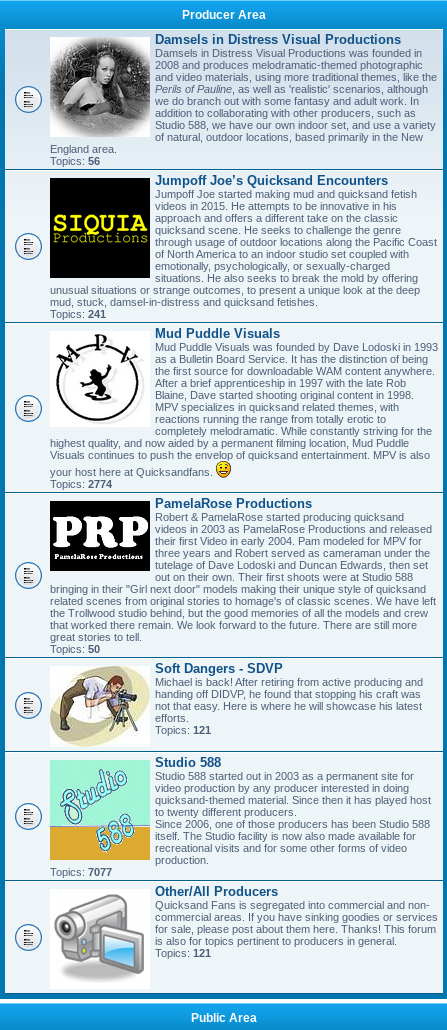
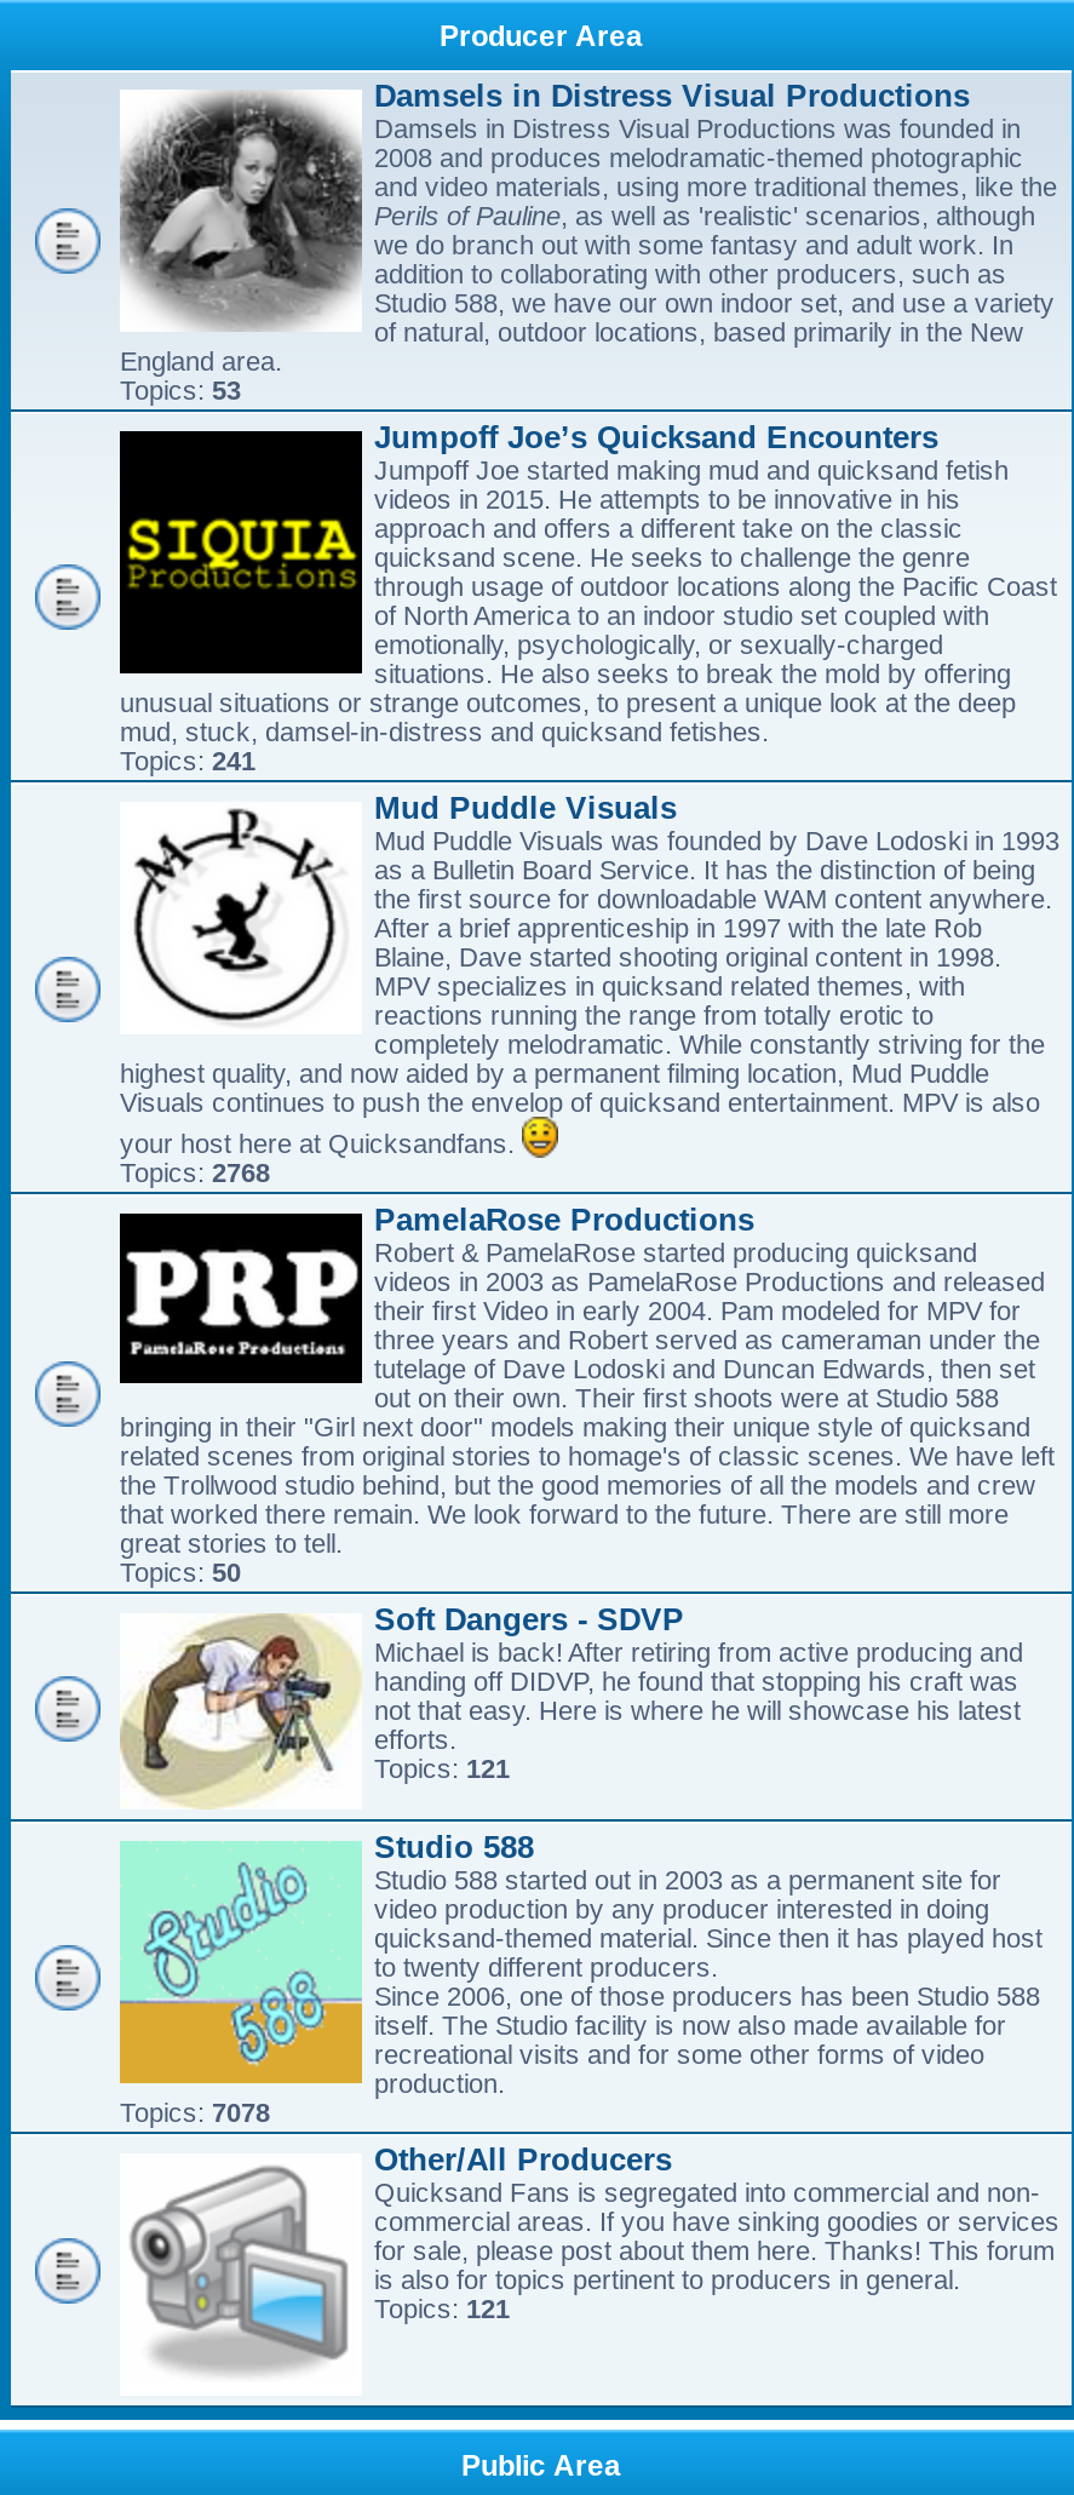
- Topics: 56
+ Topics: 53

- Topics: 2774
+ Topics: 2768

- Topics: 7077
+ Topics: 7078
